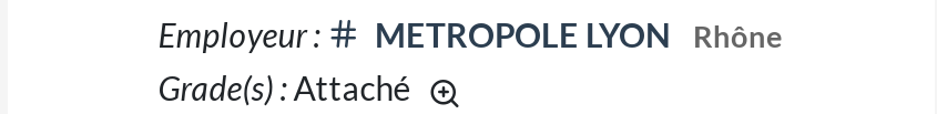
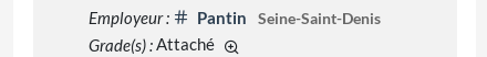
- METROPOLE LYON Rhône
+ Pantin Seine-Saint-Denis
